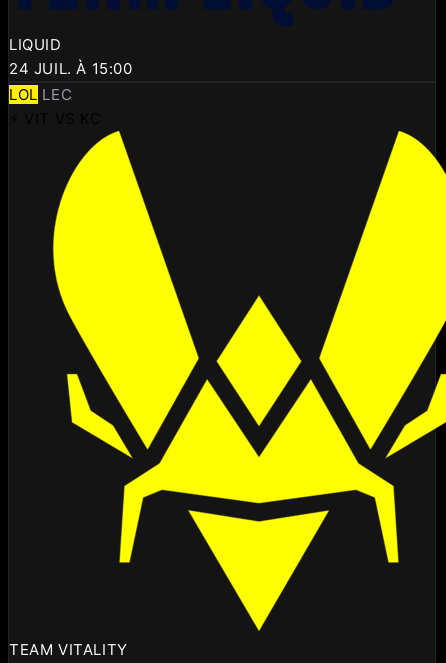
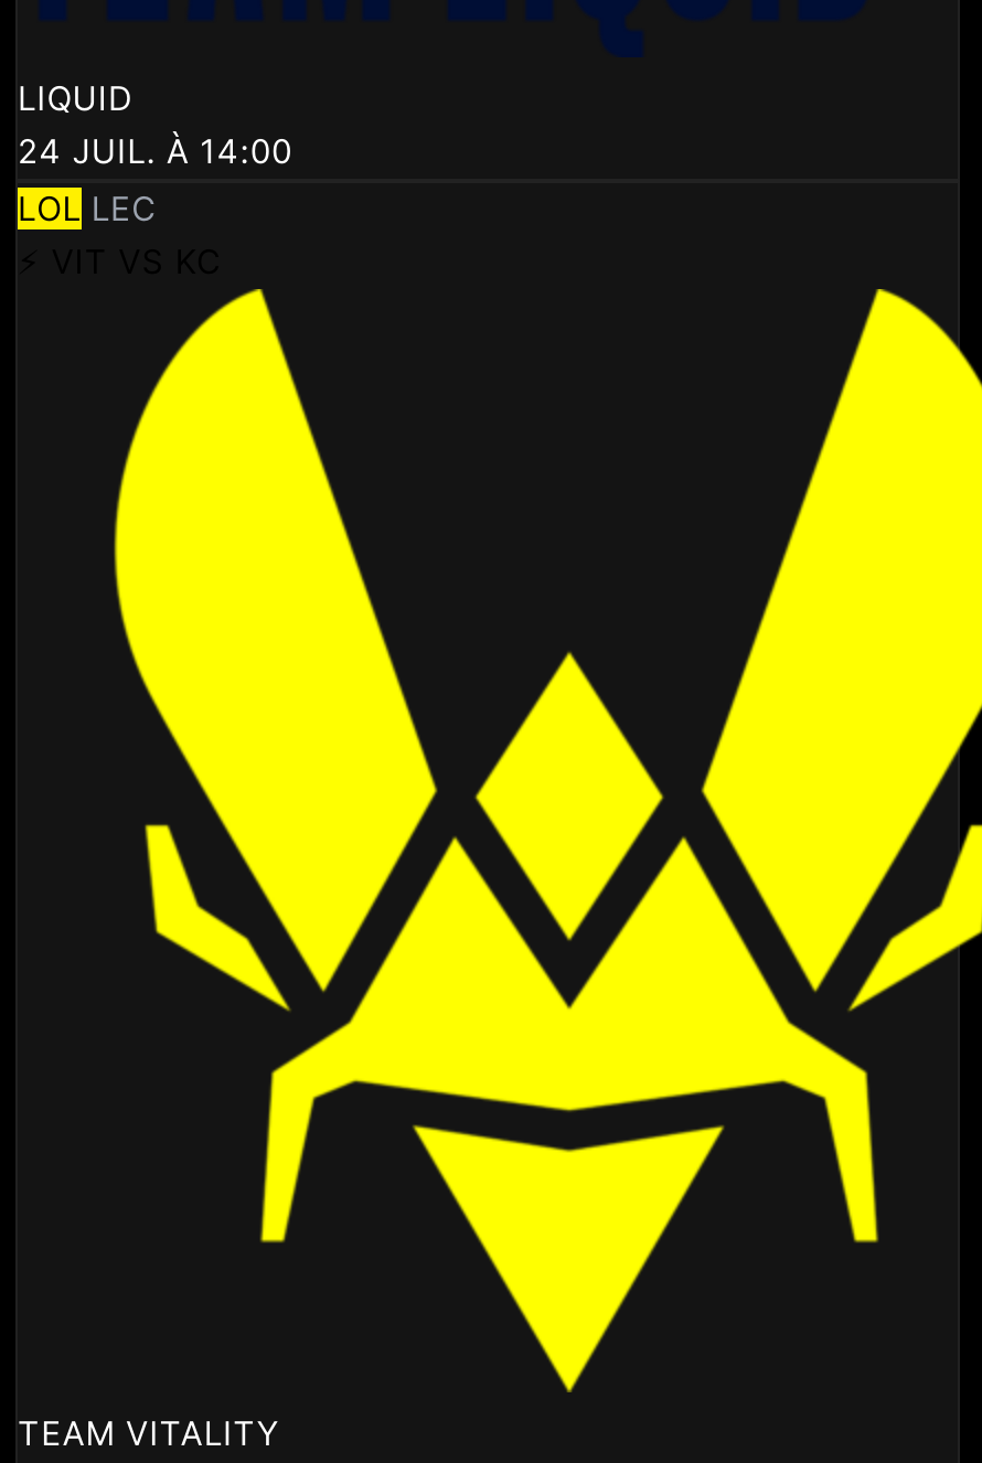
- 24 JUIL. À 15:00
+ 24 JUIL. À 14:00
